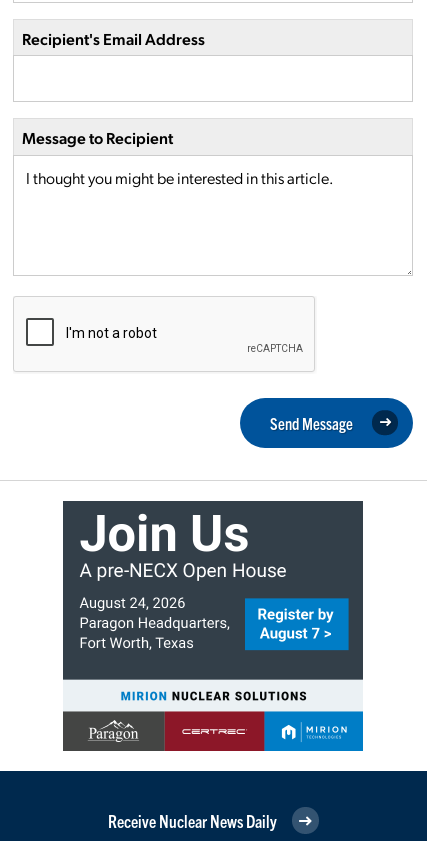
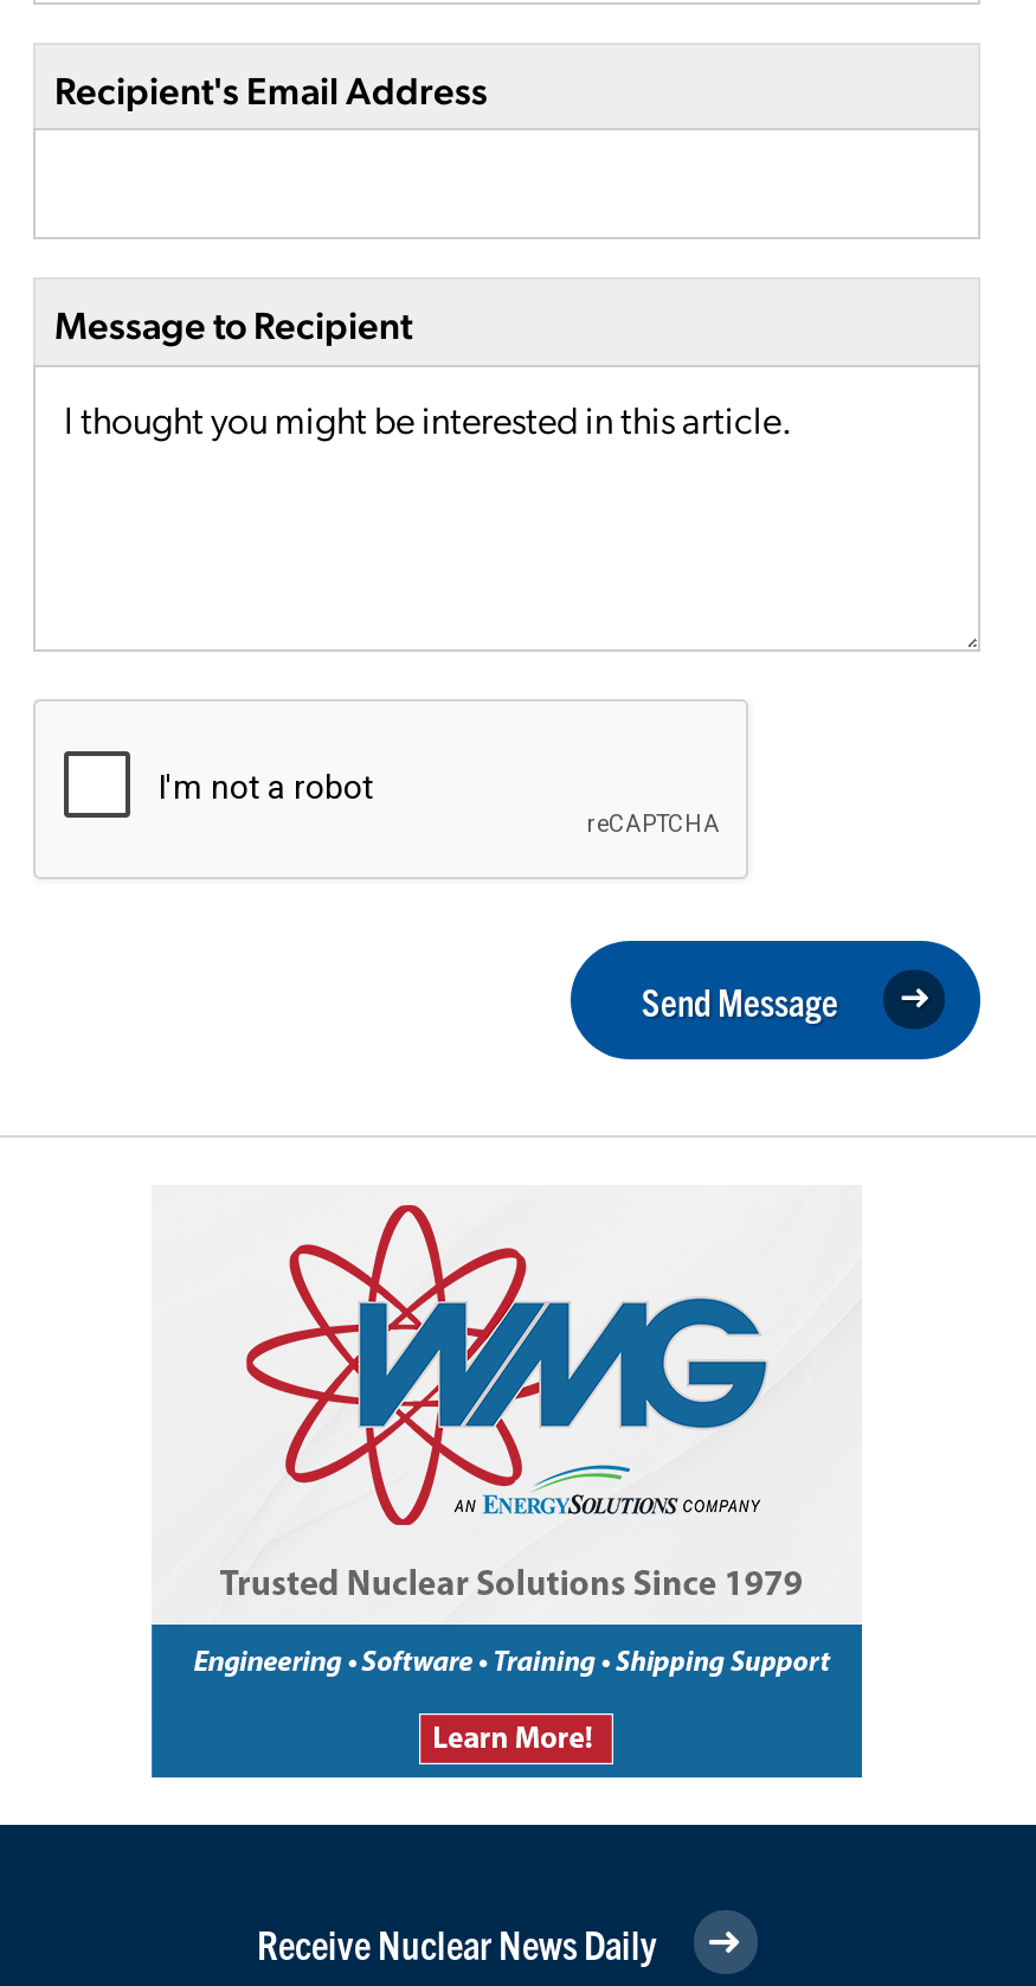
- [image]
+ [image]
